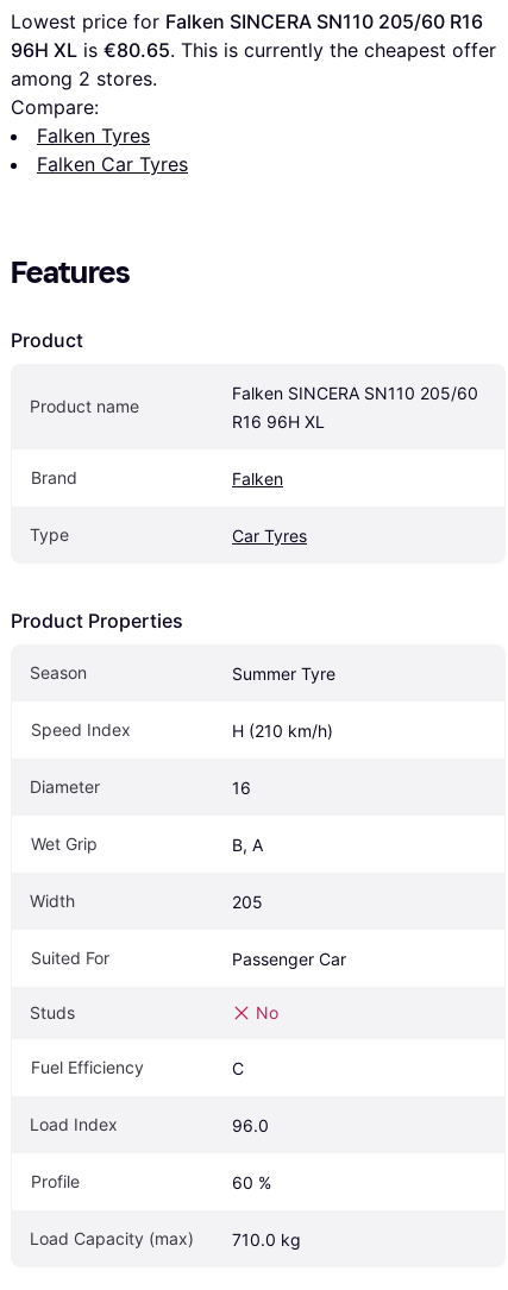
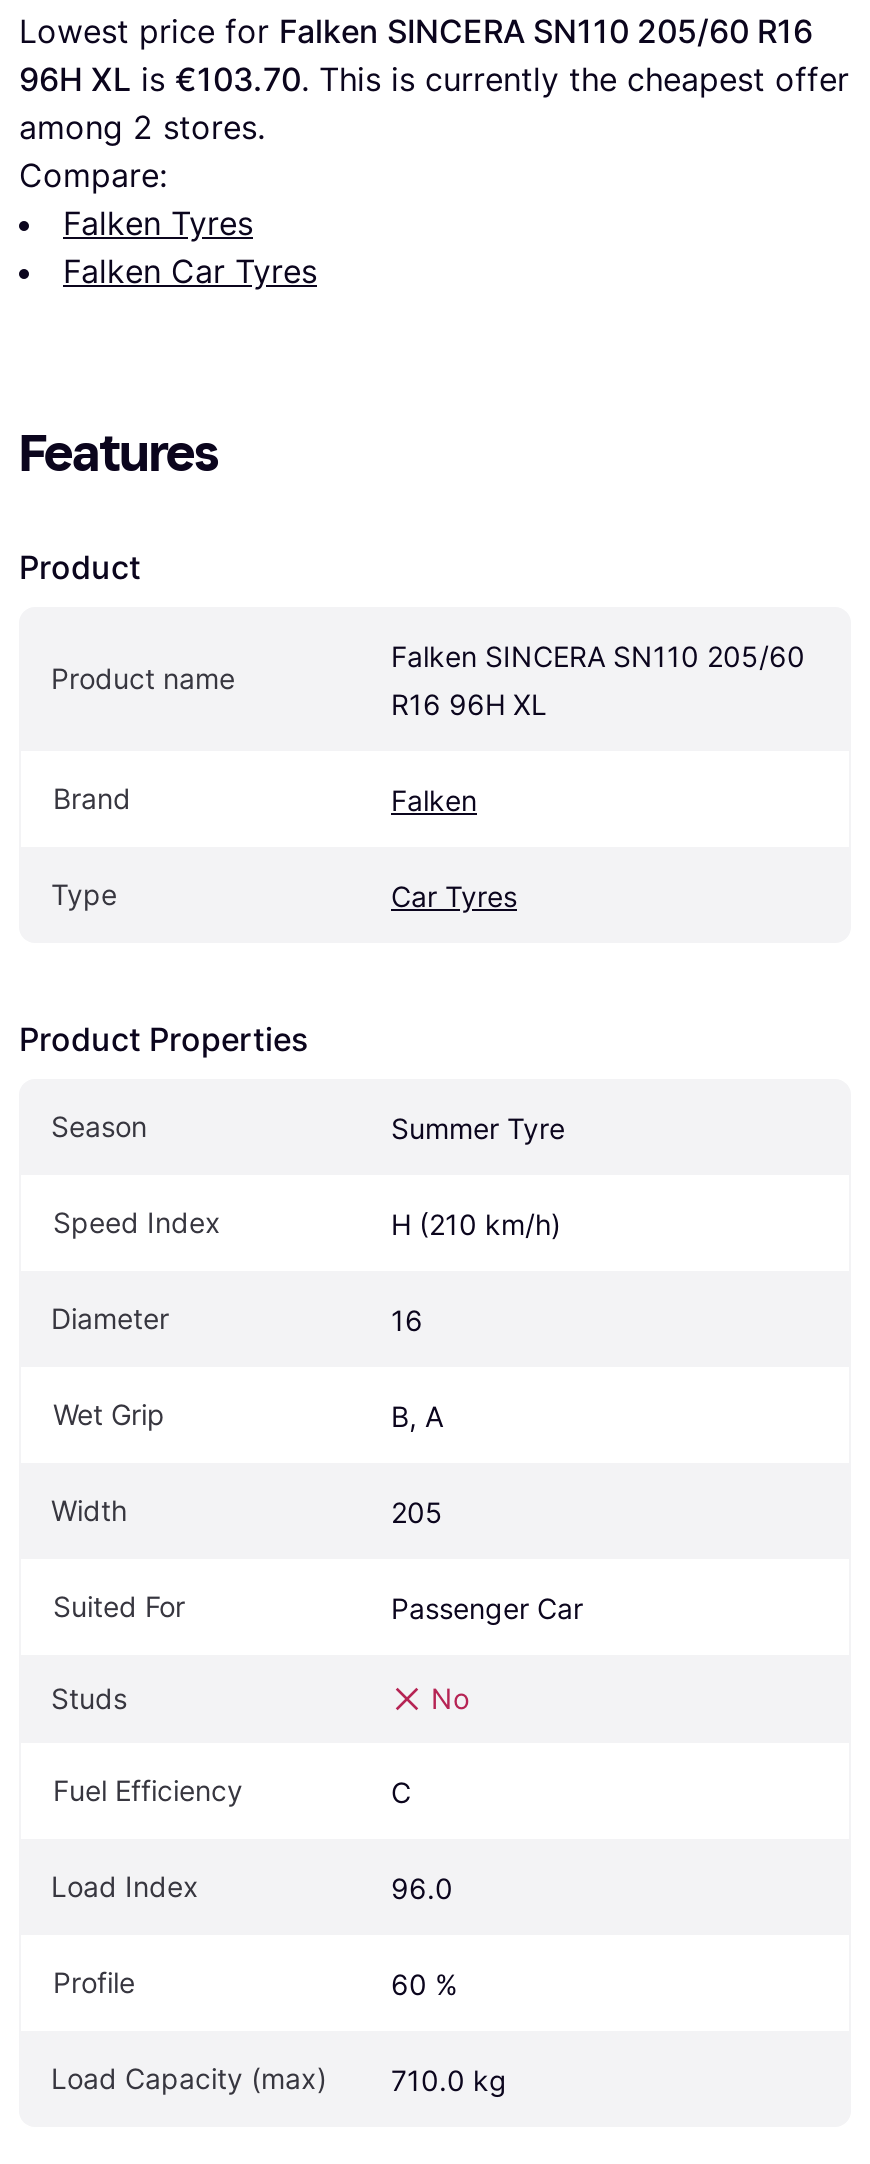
- 96H XL is €80.65. This is currently the cheapest offer
+ 96H XL is €103.70. This is currently the cheapest offer
